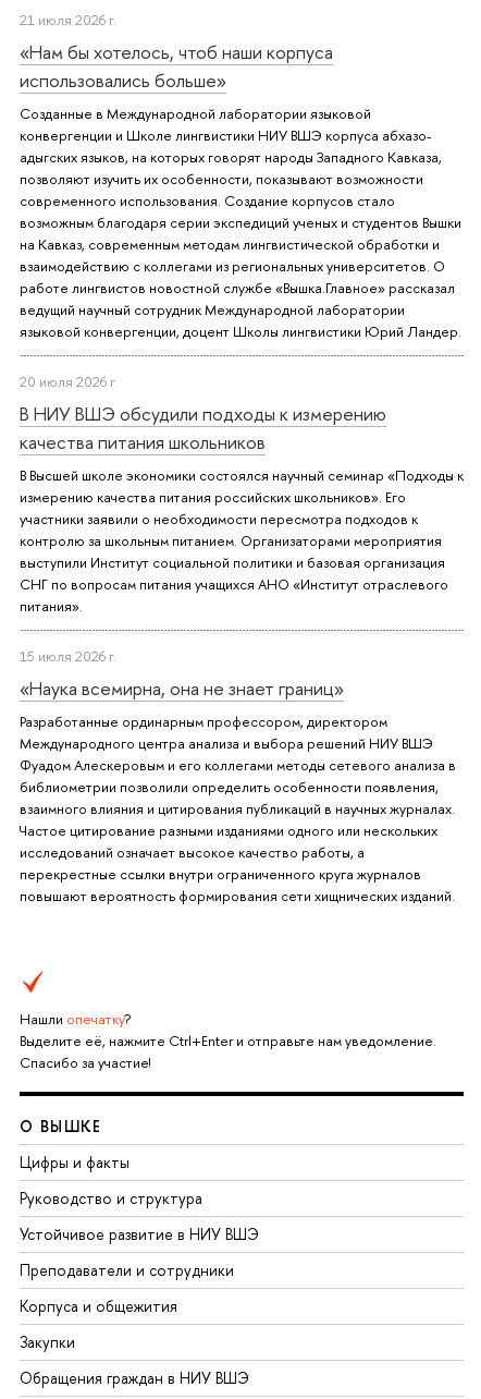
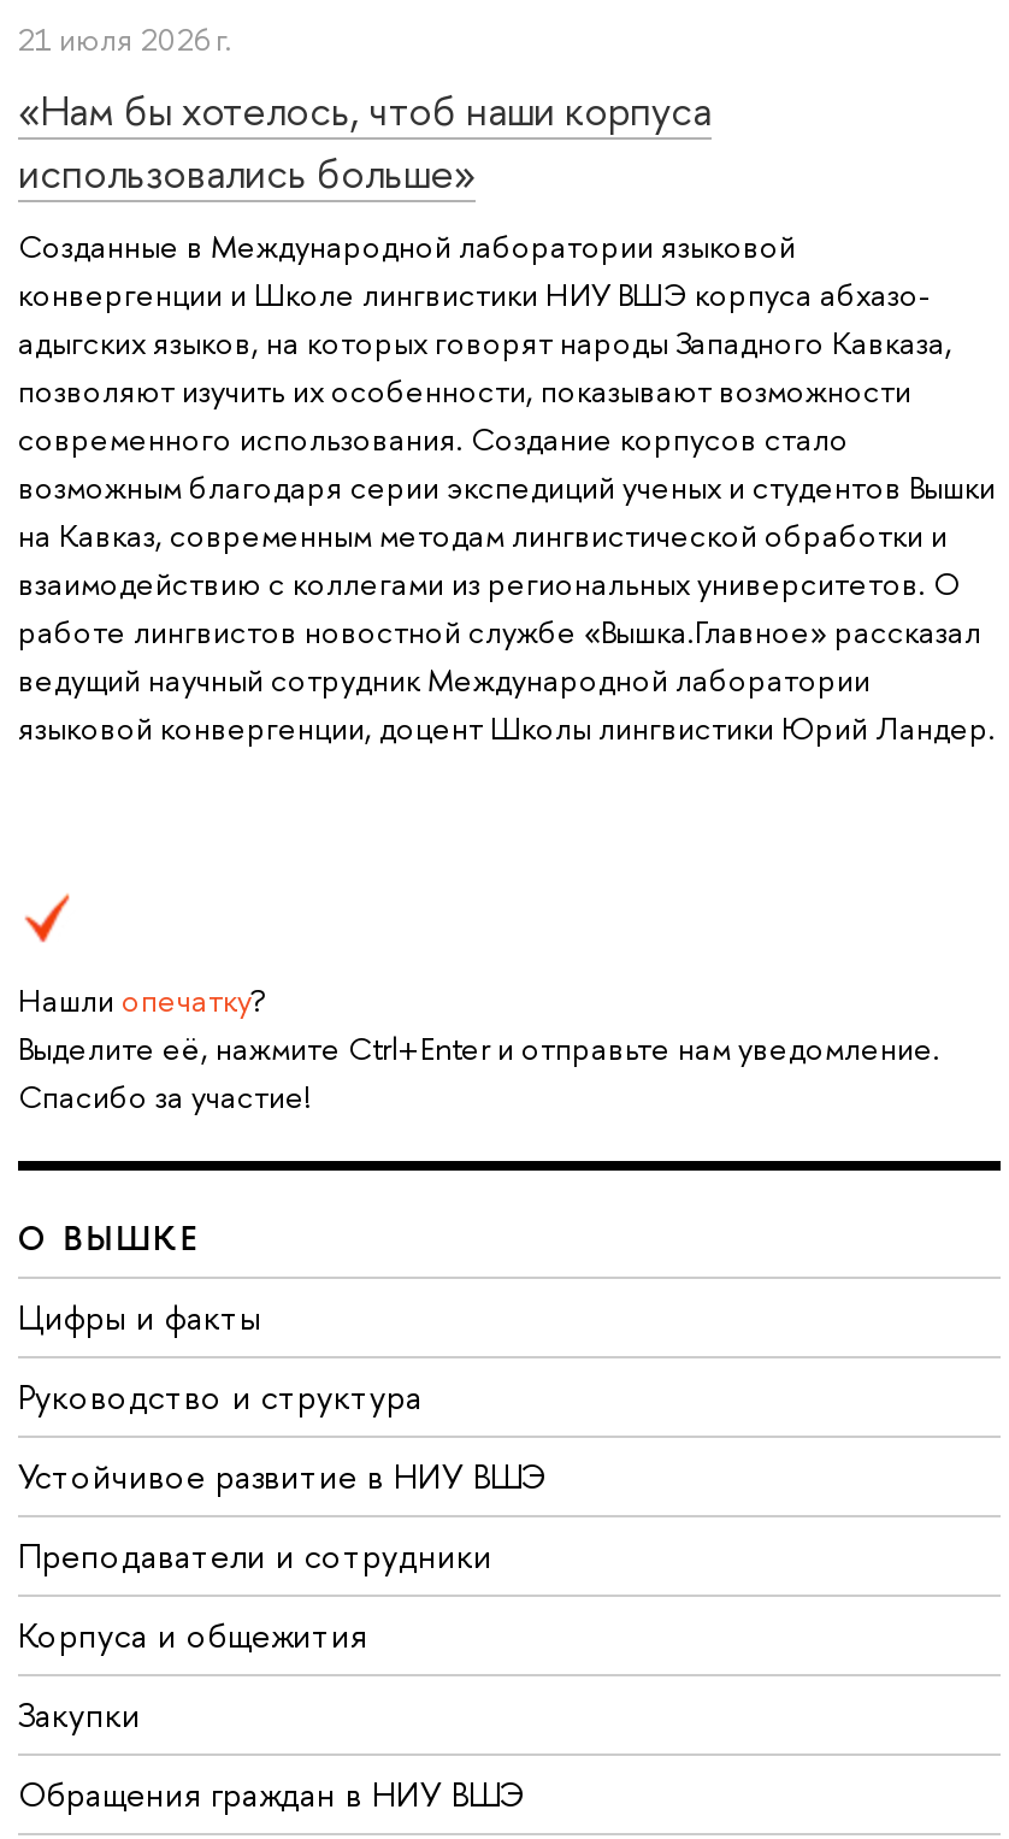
- 20 июля 2026 г.
- В НИУ ВШЭ обсудили подходы к измерению
- качества питания школьников
- В Высшей школе экономики состоялся научный семинар «Подходы к
- измерению качества питания российских школьников». Его
- участники заявили о необходимости пересмотра подходов к
- контролю за школьным питанием. Организаторами мероприятия
- выступили Институт социальной политики и базовая организация
- СНГ по вопросам питания учащихся АНО «Институт отраслевого
- питания».
- 15 июля 2026 г.
- «Наука всемирна, она не знает границ»
- Разработанные ординарным профессором, директором
- Международного центра анализа и выбора решений НИУ ВШЭ
- Фуадом Алескеровым и его коллегами методы сетевого анализа в
- библиометрии позволили определить особенности появления,
- взаимного влияния и цитирования публикаций в научных журналах.
- Частое цитирование разными изданиями одного или нескольких
- исследований означает высокое качество работы, а
- перекрестные ссылки внутри ограниченного круга журналов
- повышают вероятность формирования сети хищнических изданий.
